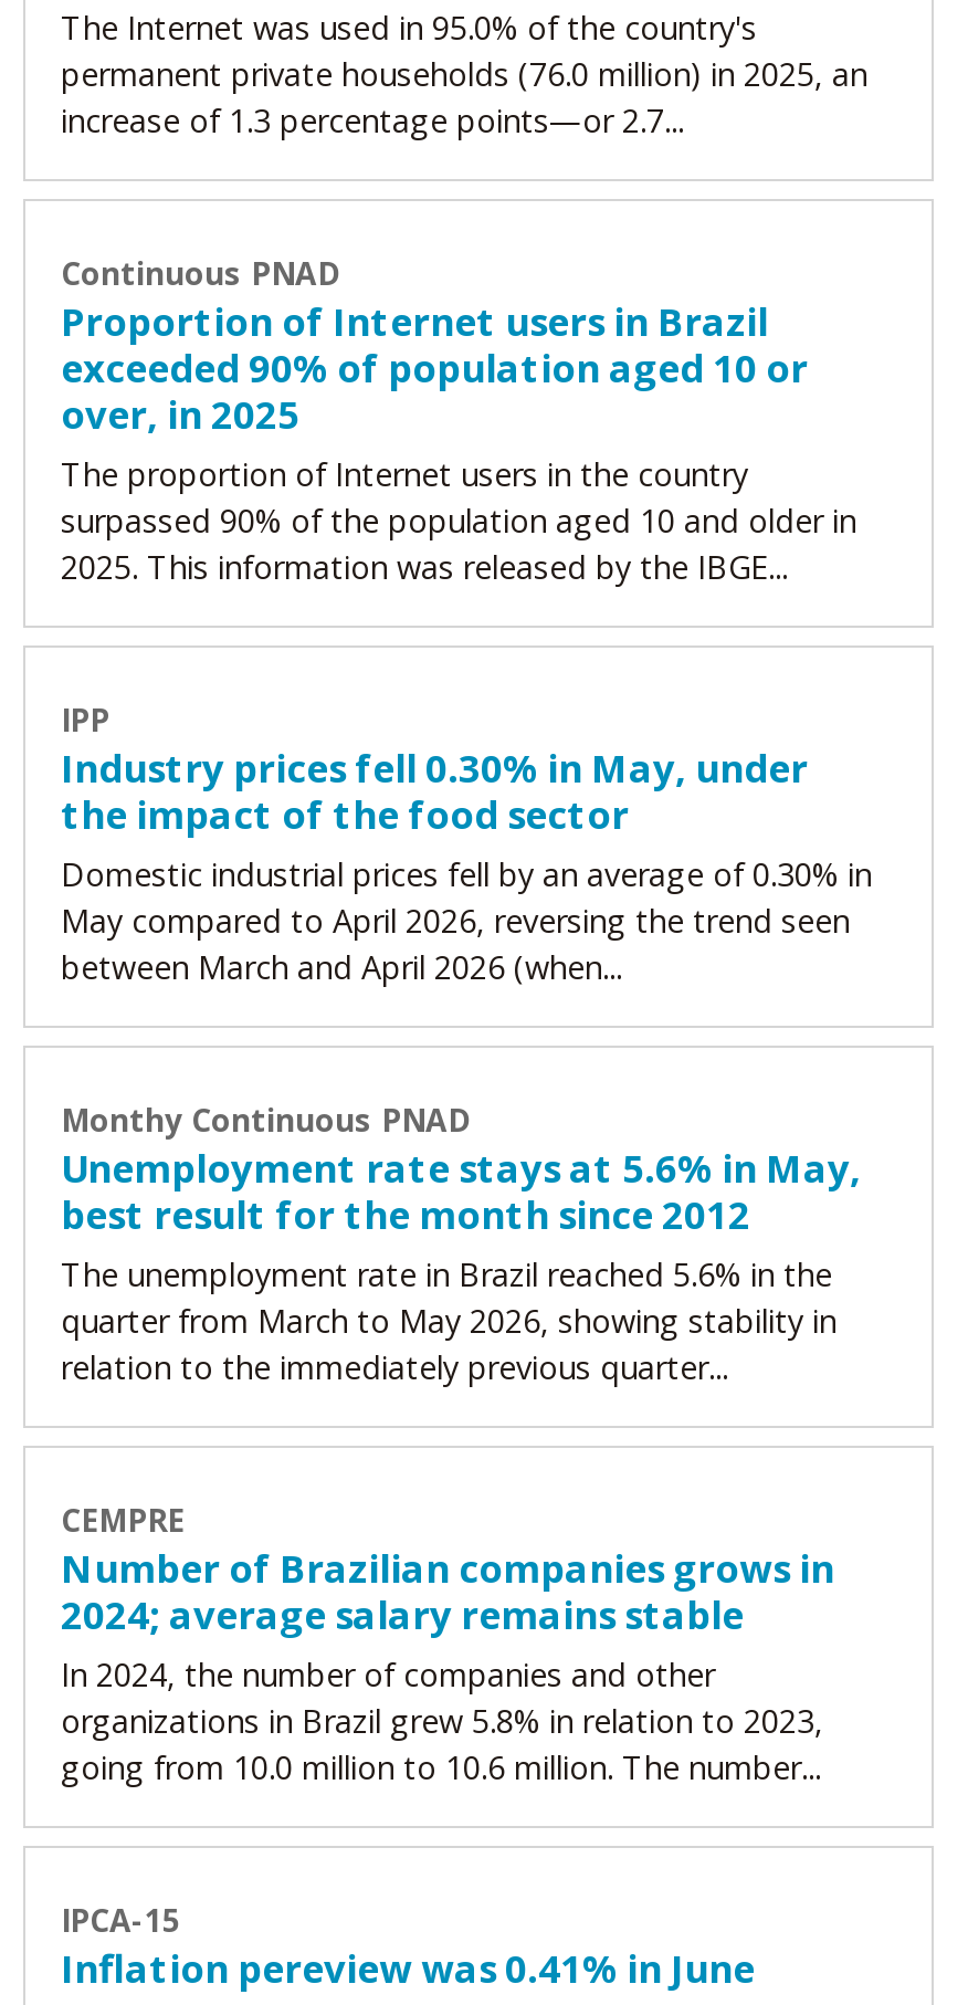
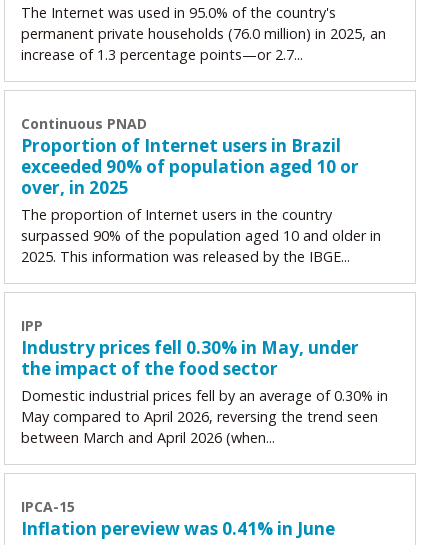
- Monthy Continuous PNAD
- Unemployment rate stays at 5.6% in May,
- best result for the month since 2012
- The unemployment rate in Brazil reached 5.6% in the
- quarter from March to May 2026, showing stability in
- relation to the immediately previous quarter...

- CEMPRE
- Number of Brazilian companies grows in
- 2024; average salary remains stable
- In 2024, the number of companies and other
- organizations in Brazil grew 5.8% in relation to 2023,
- going from 10.0 million to 10.6 million. The number...
